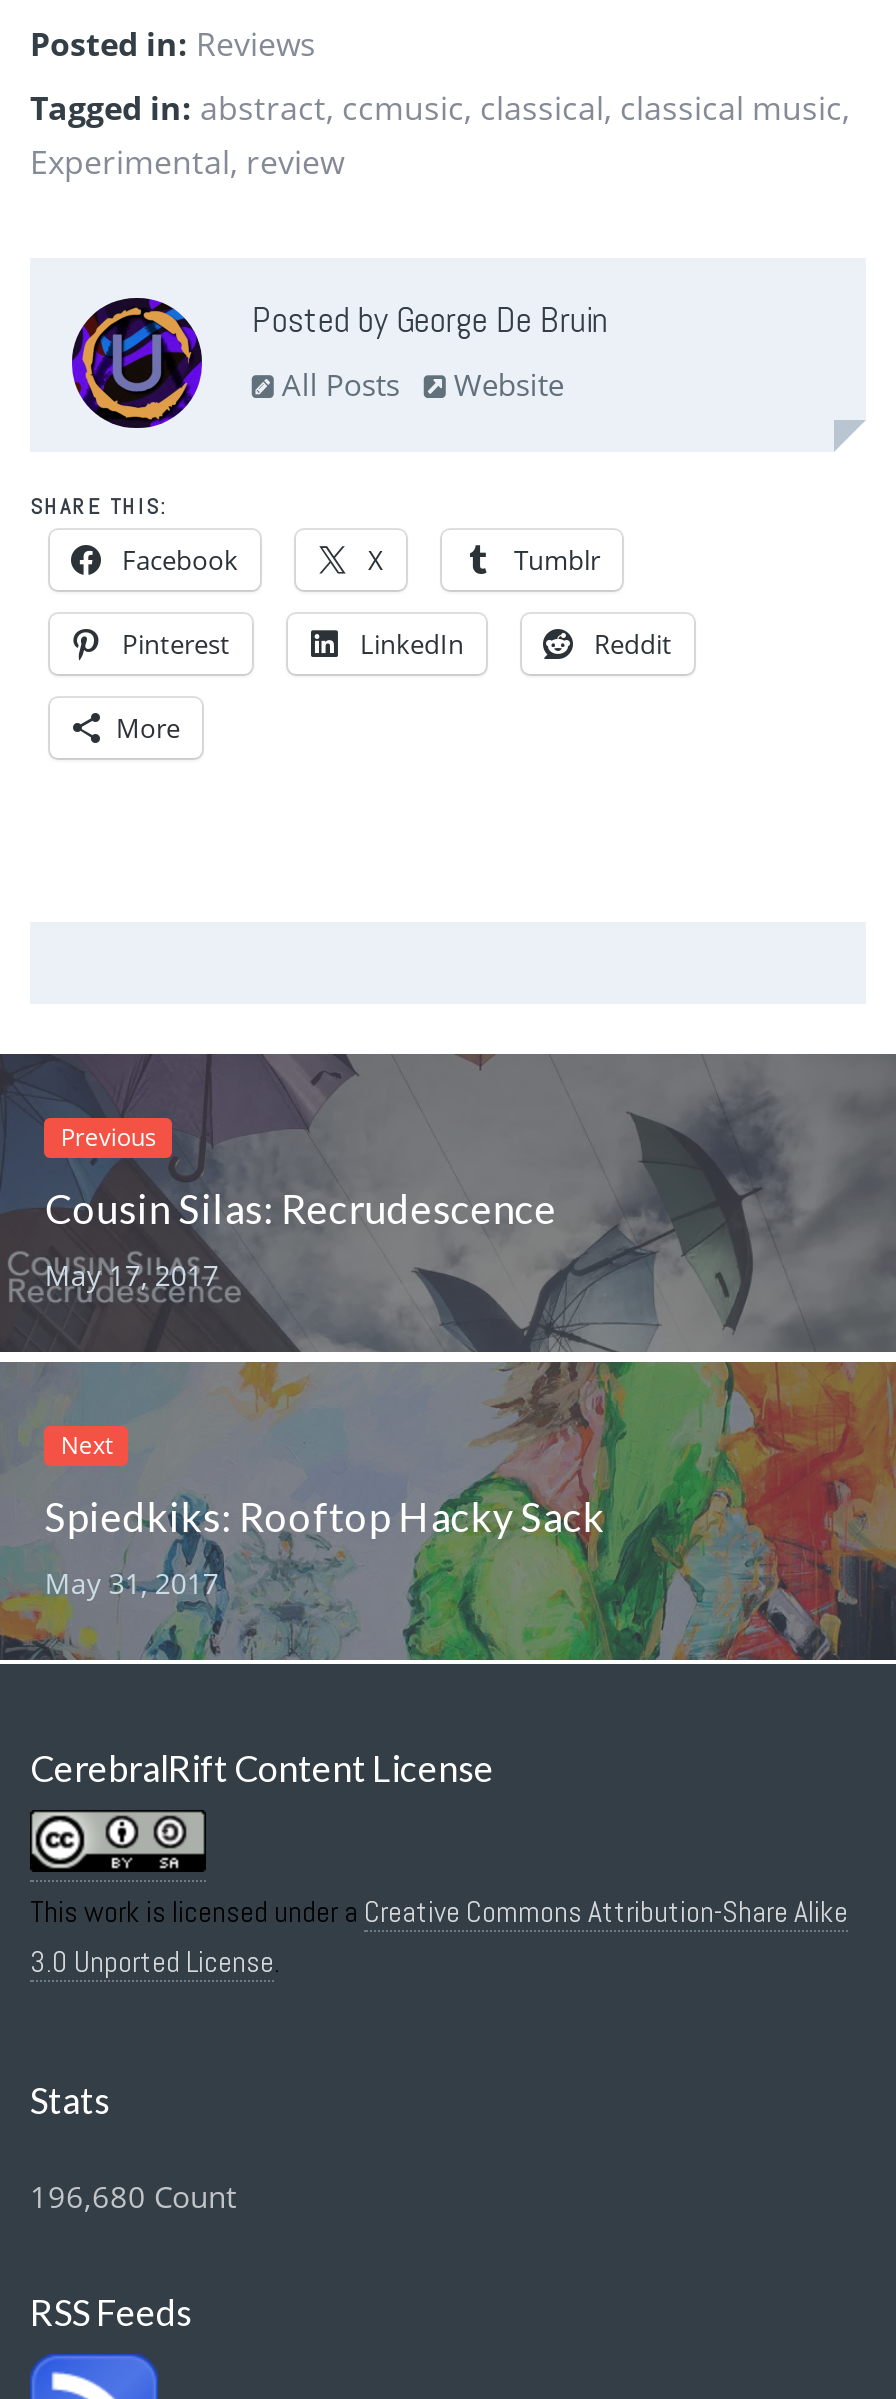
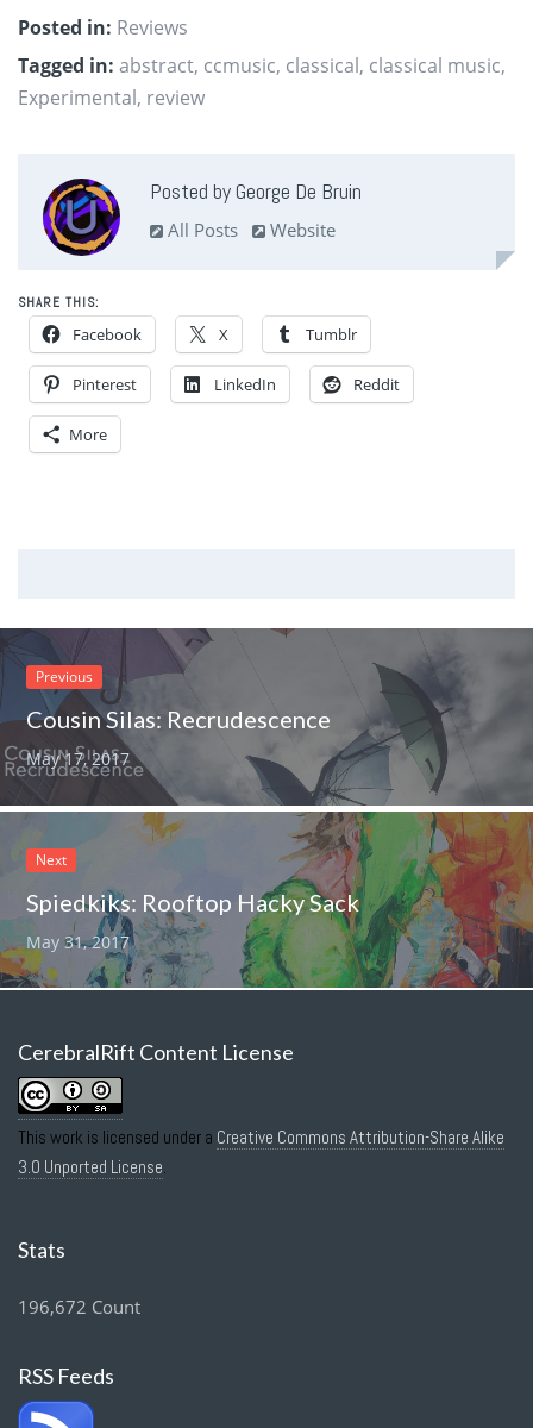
- 196,680 Count
+ 196,672 Count
